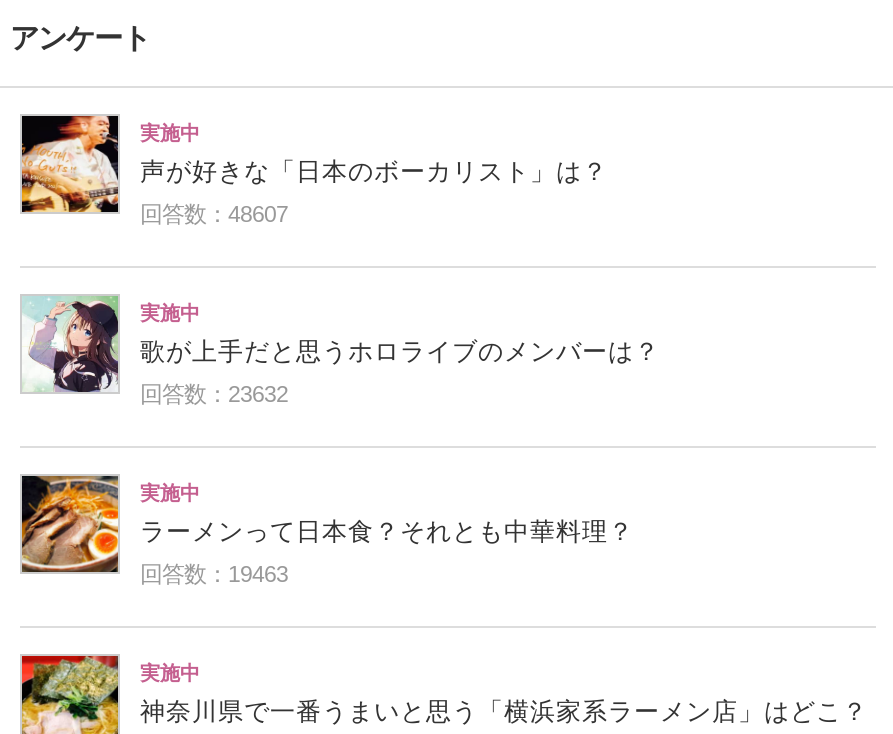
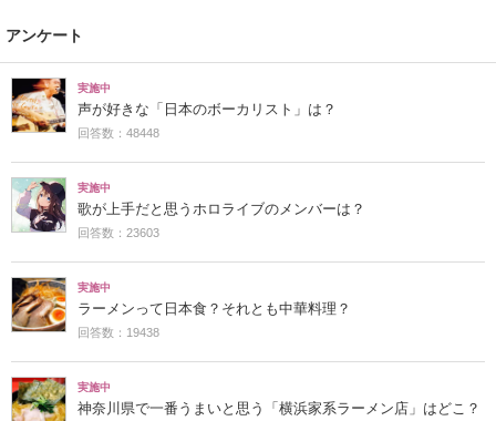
- 回答数：48607
+ 回答数：48448

- 回答数：23632
+ 回答数：23603

- 回答数：19463
+ 回答数：19438
